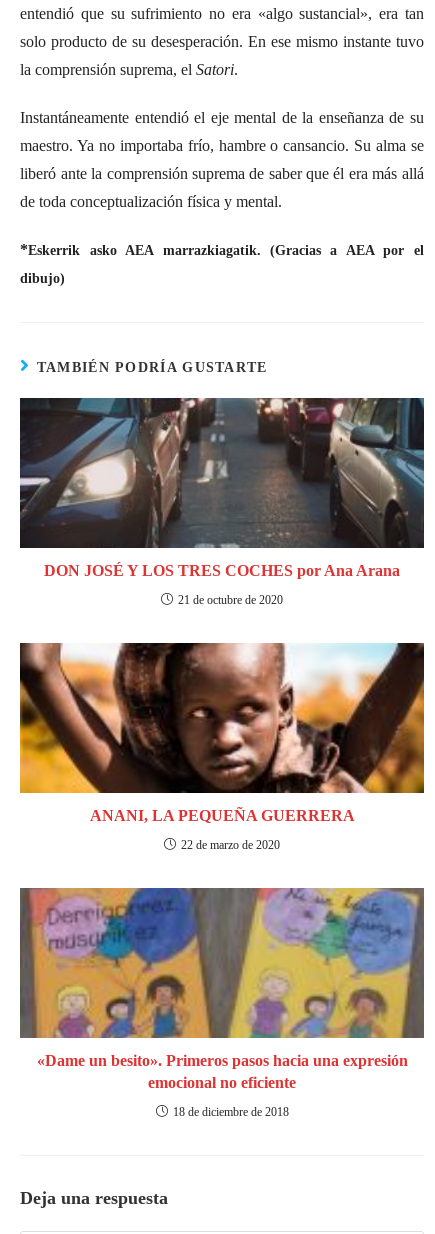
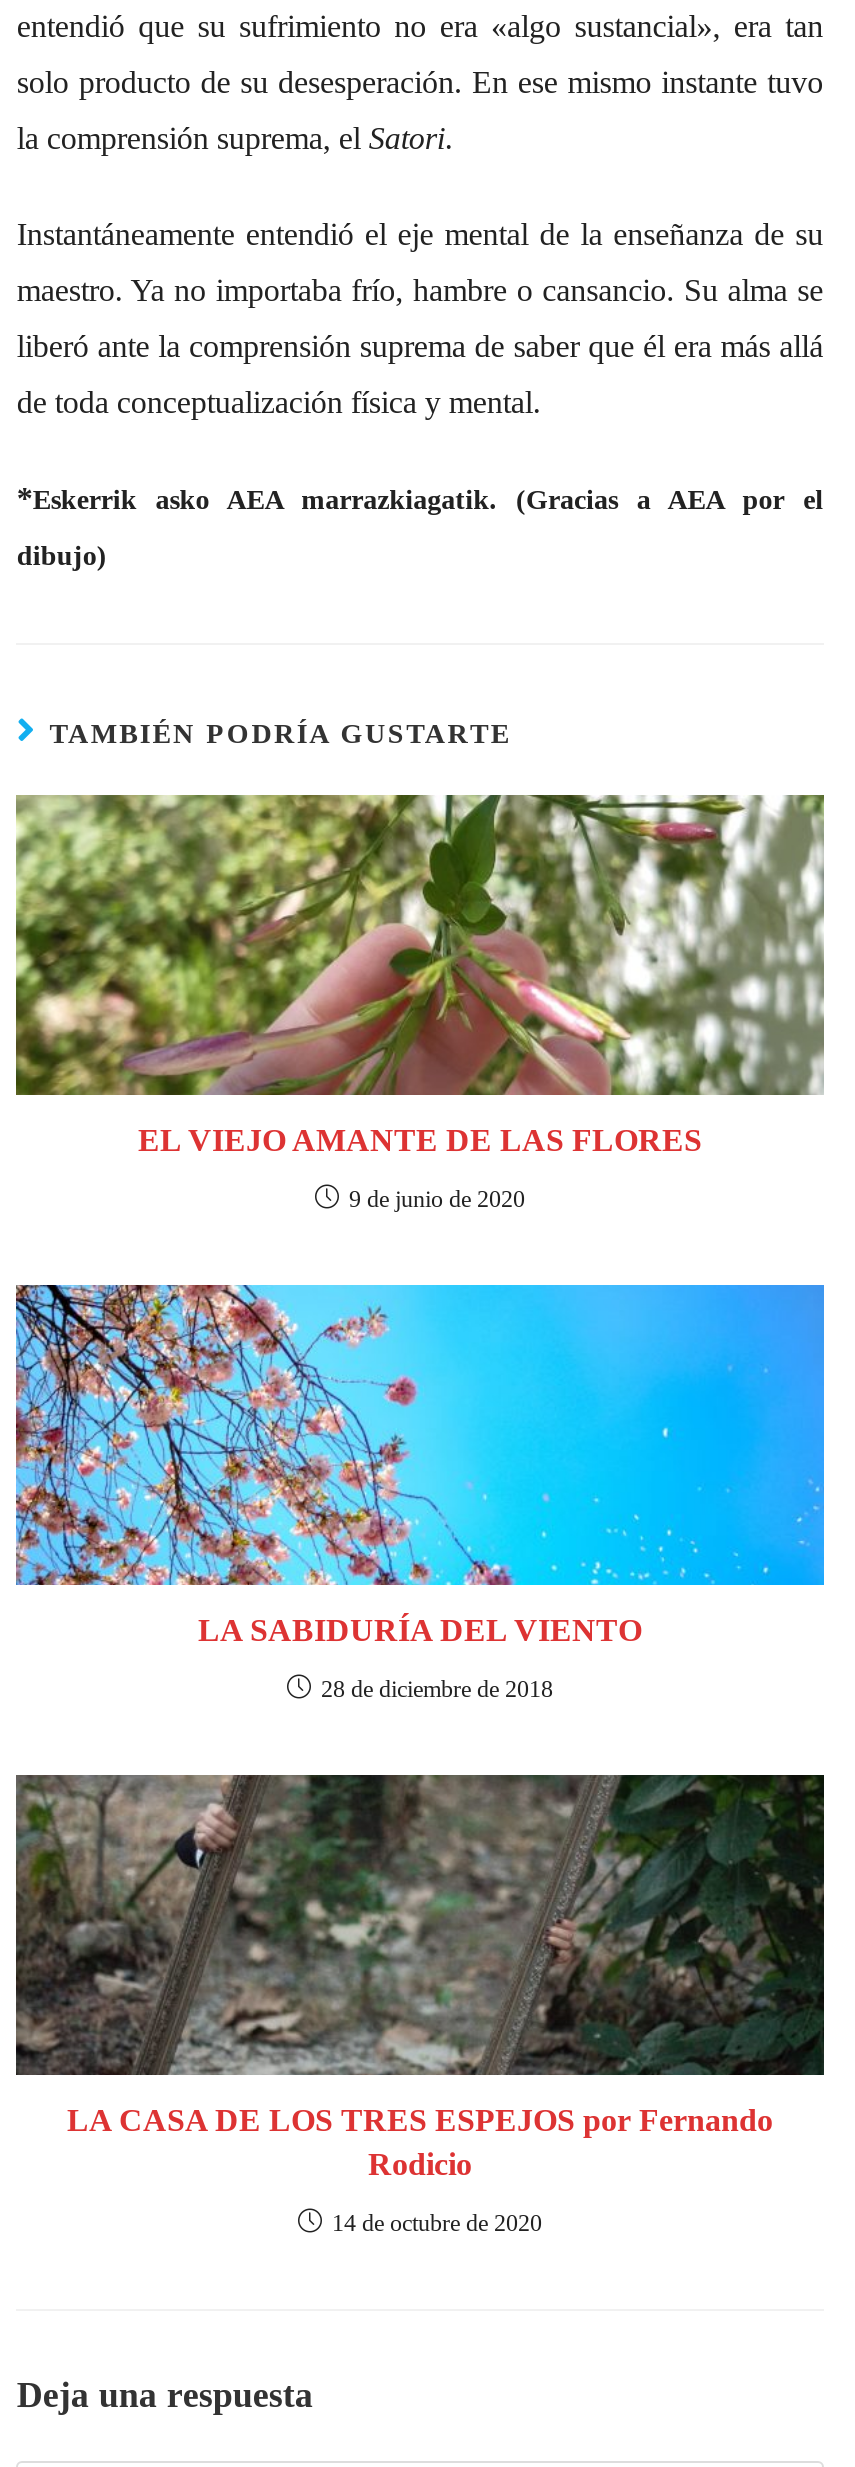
- [image]
- DON JOSÉ Y LOS TRES COCHES por Ana Arana
+ [image]
+ EL VIEJO AMANTE DE LAS FLORES

- 21 de octubre de 2020
+ 9 de junio de 2020

- [image]
- ANANI, LA PEQUEÑA GUERRERA
+ [image]
+ LA SABIDURÍA DEL VIENTO

- 22 de marzo de 2020
+ 28 de diciembre de 2018

- [image]
- «Dame un besito». Primeros pasos hacia una expresión
- emocional no eficiente
+ [image]
+ LA CASA DE LOS TRES ESPEJOS por Fernando
+ Rodicio

- 18 de diciembre de 2018
+ 14 de octubre de 2020
